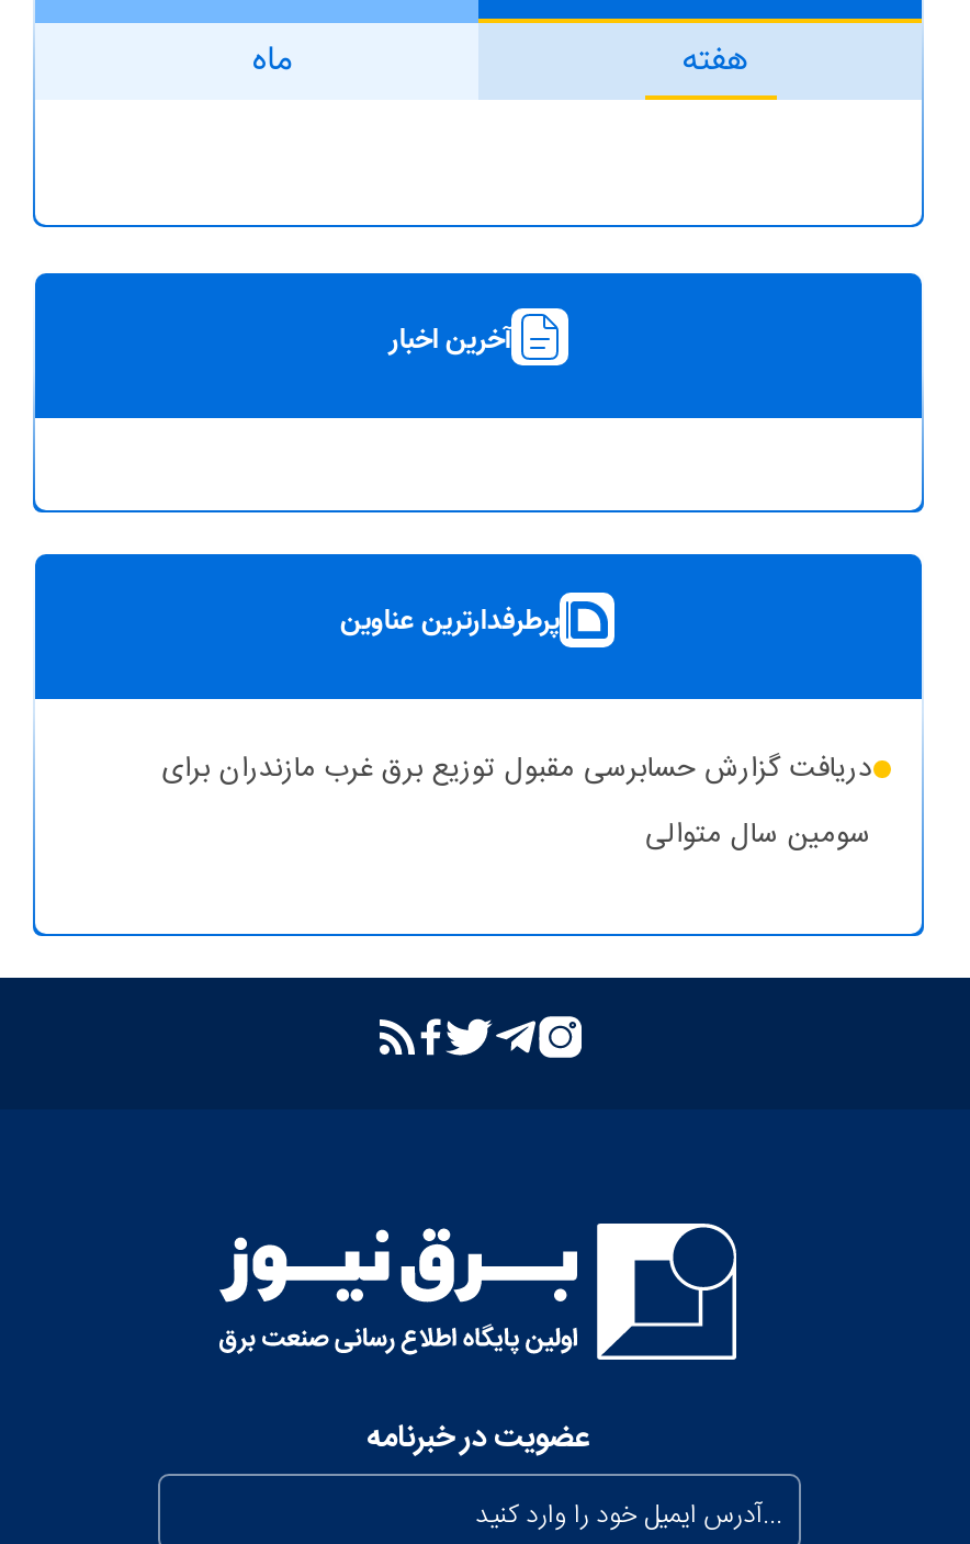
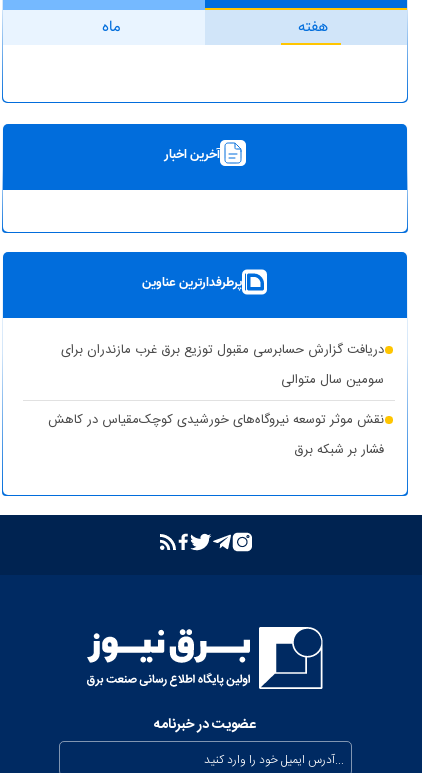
+ نقش موثر توسعه نیروگاه‌های خورشیدی کوچک‌مقیاس در کاهش
+ فشار بر شبکه برق
